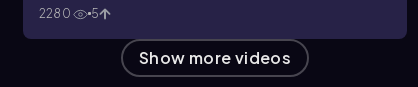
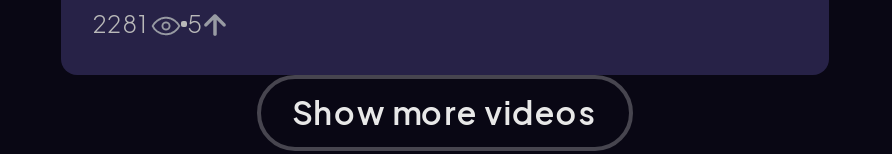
- 2280 5
+ 2281 5
